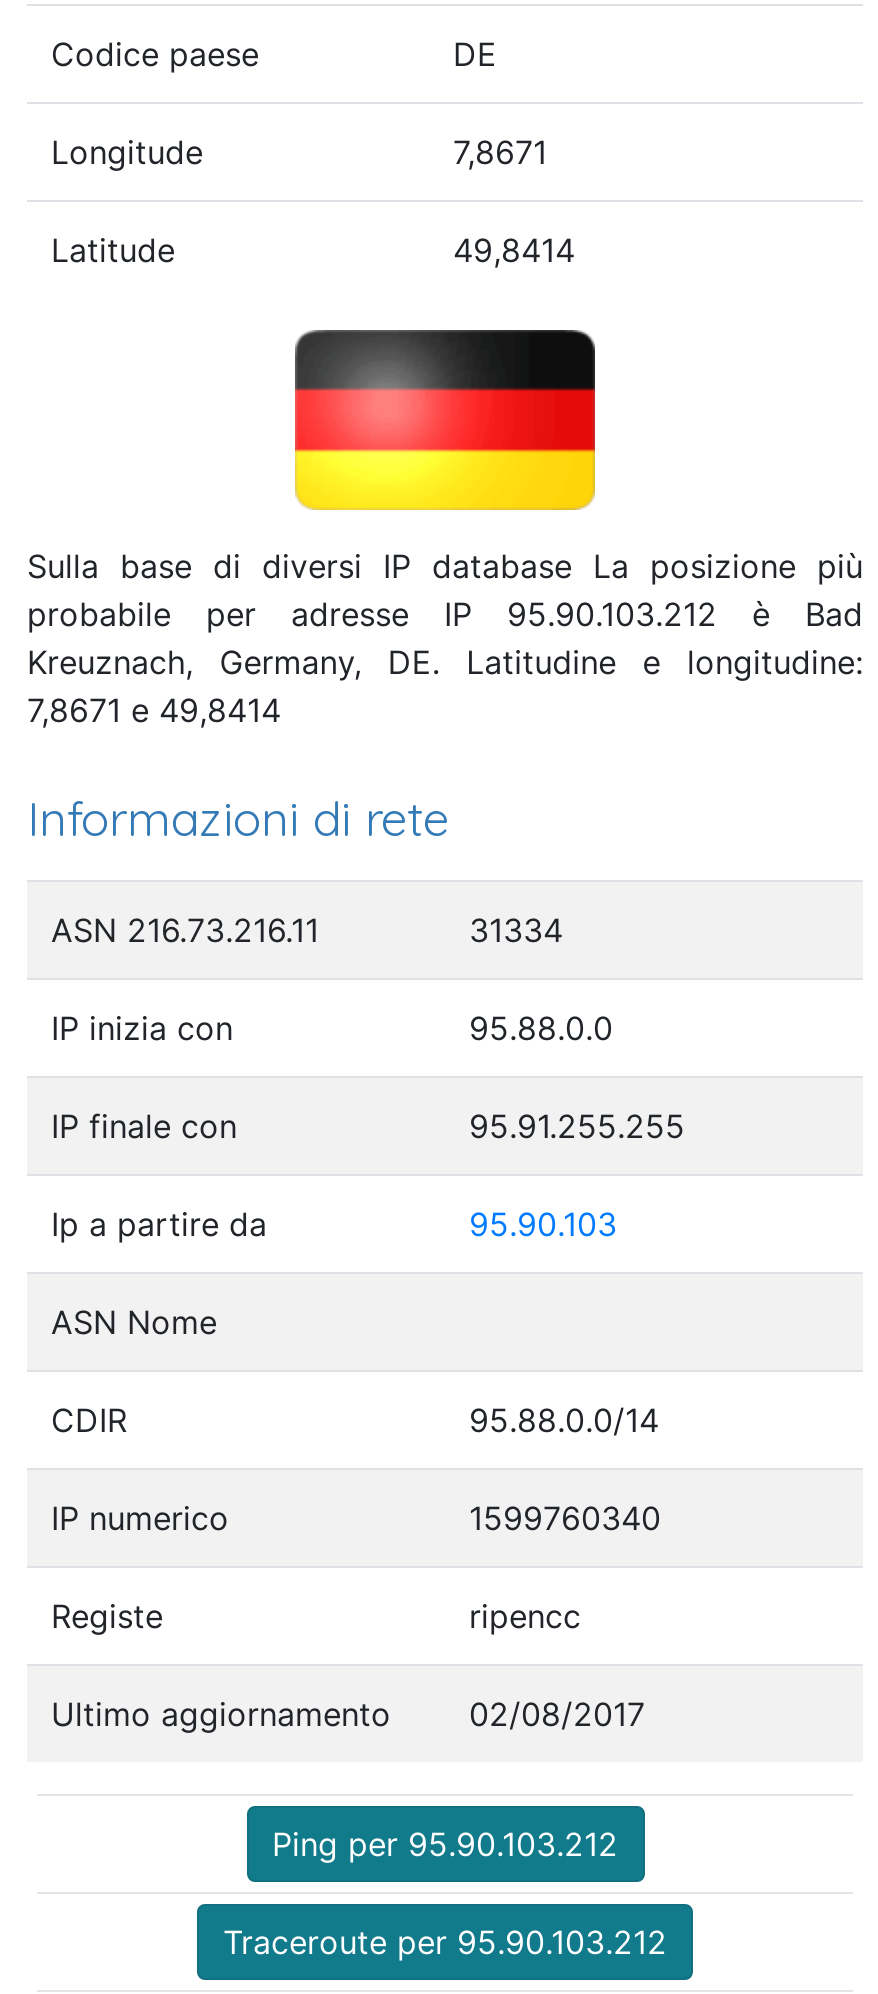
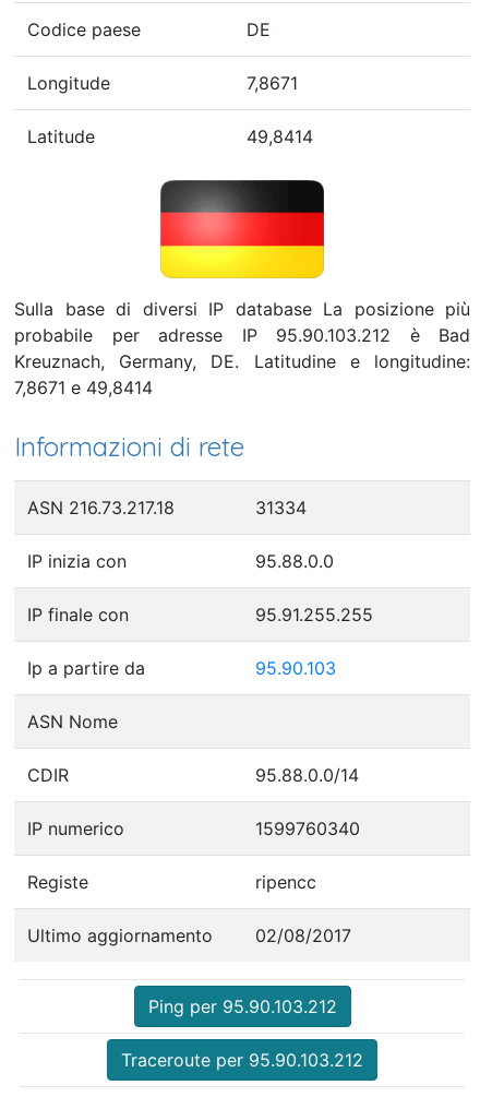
- ASN 216.73.216.11
+ ASN 216.73.217.18
